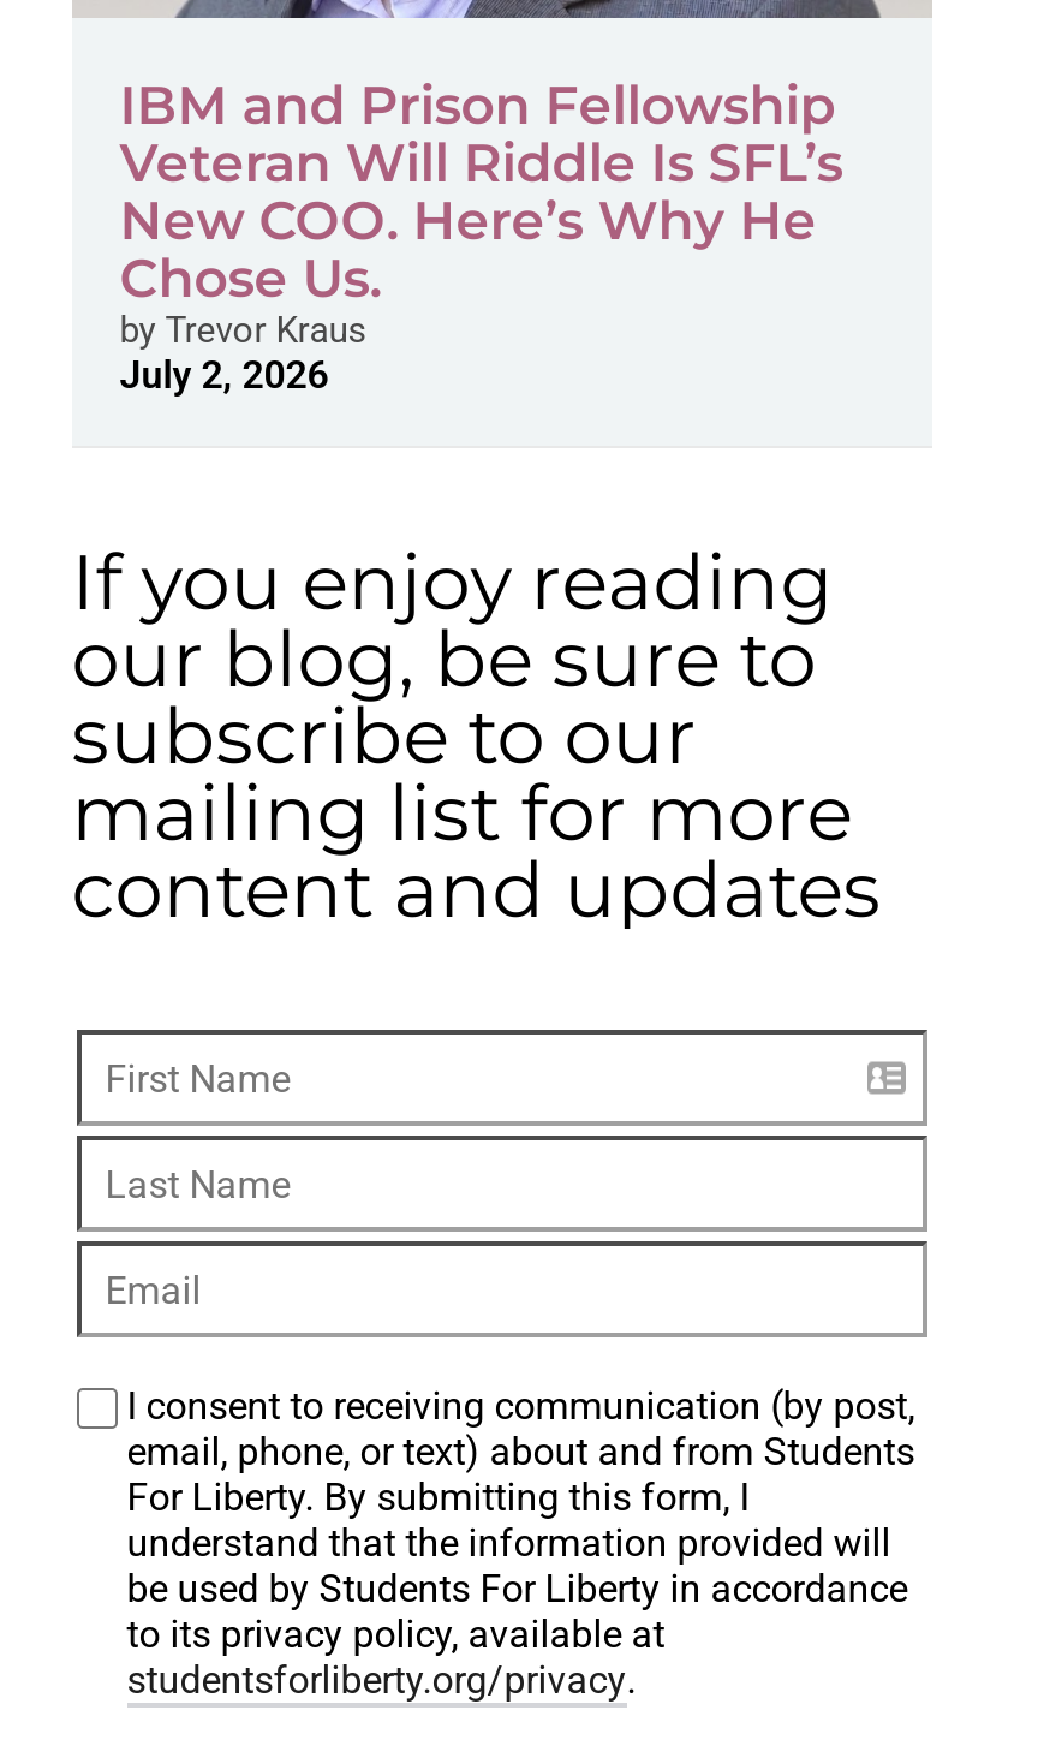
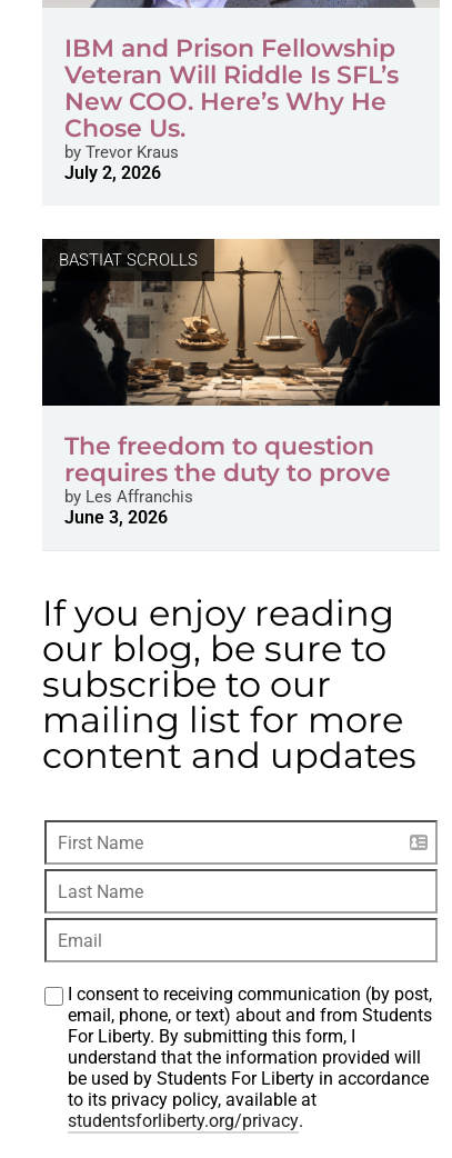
+ [image]
+ BASTIAT SCROLLS

+ The freedom to question
+ requires the duty to prove
+ by Les Affranchis
+ June 3, 2026
